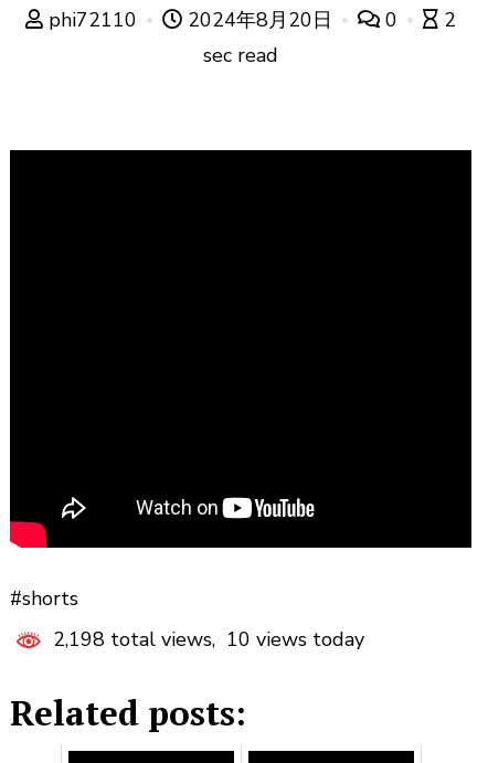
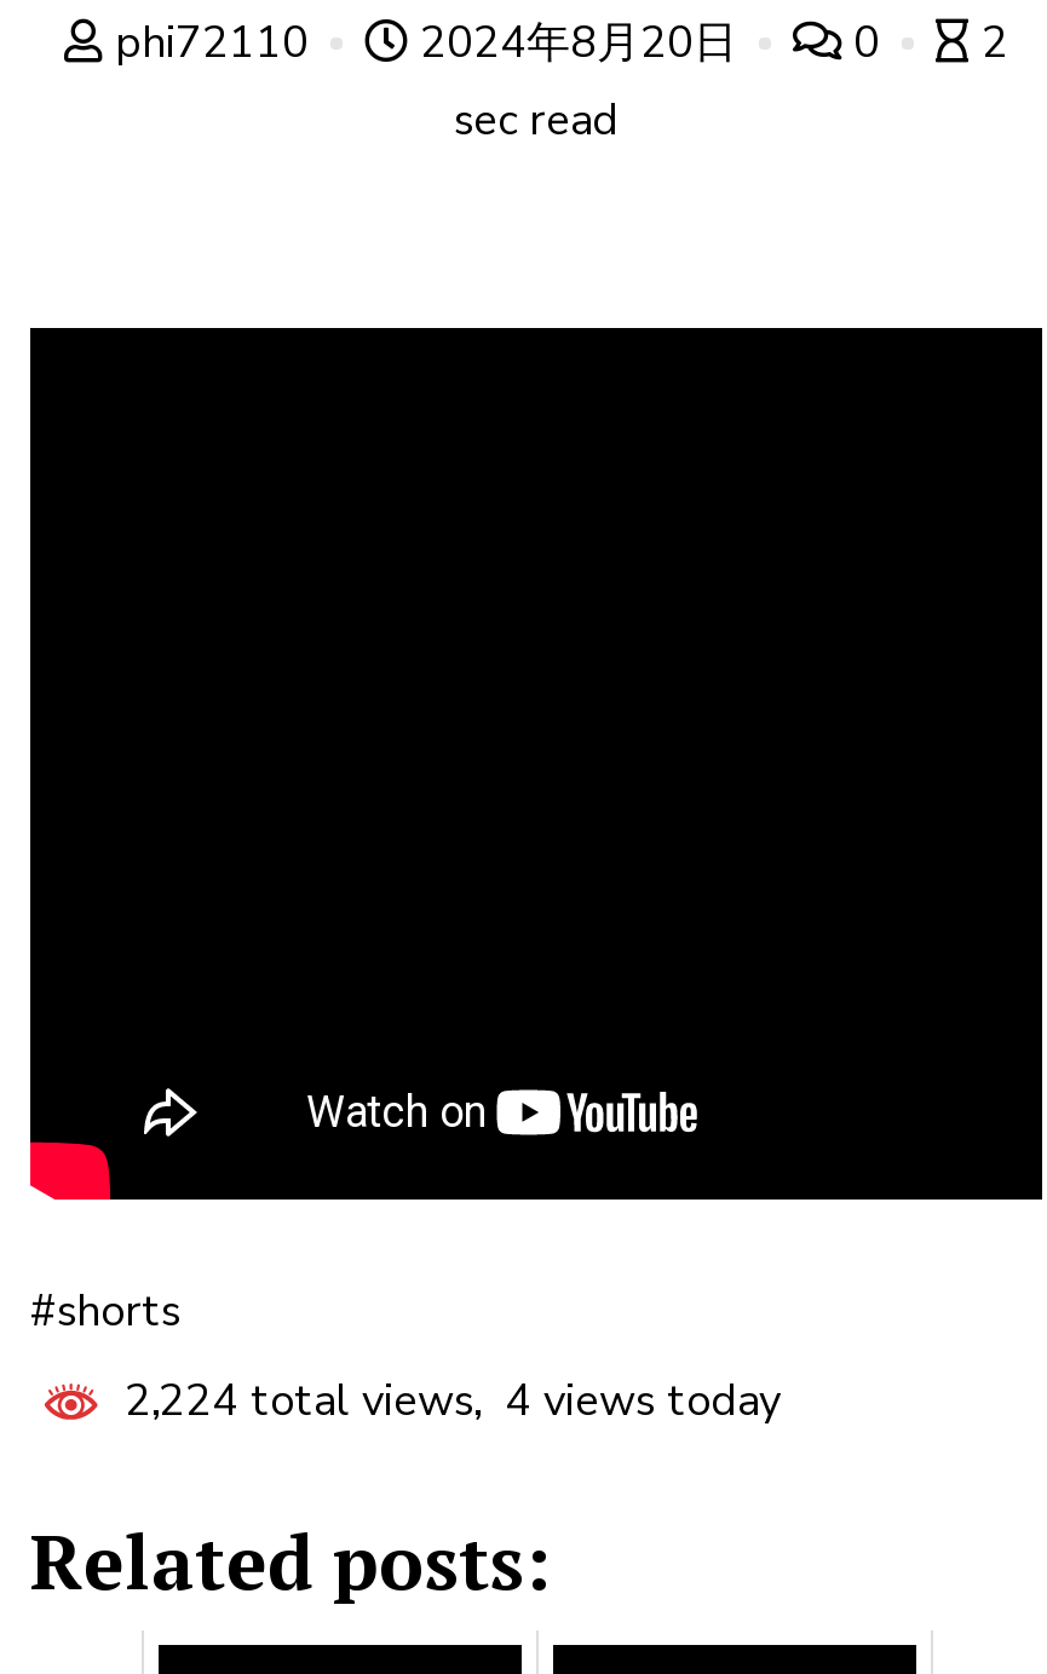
- 2,198 total views, 10 views today
+ 2,224 total views, 4 views today
